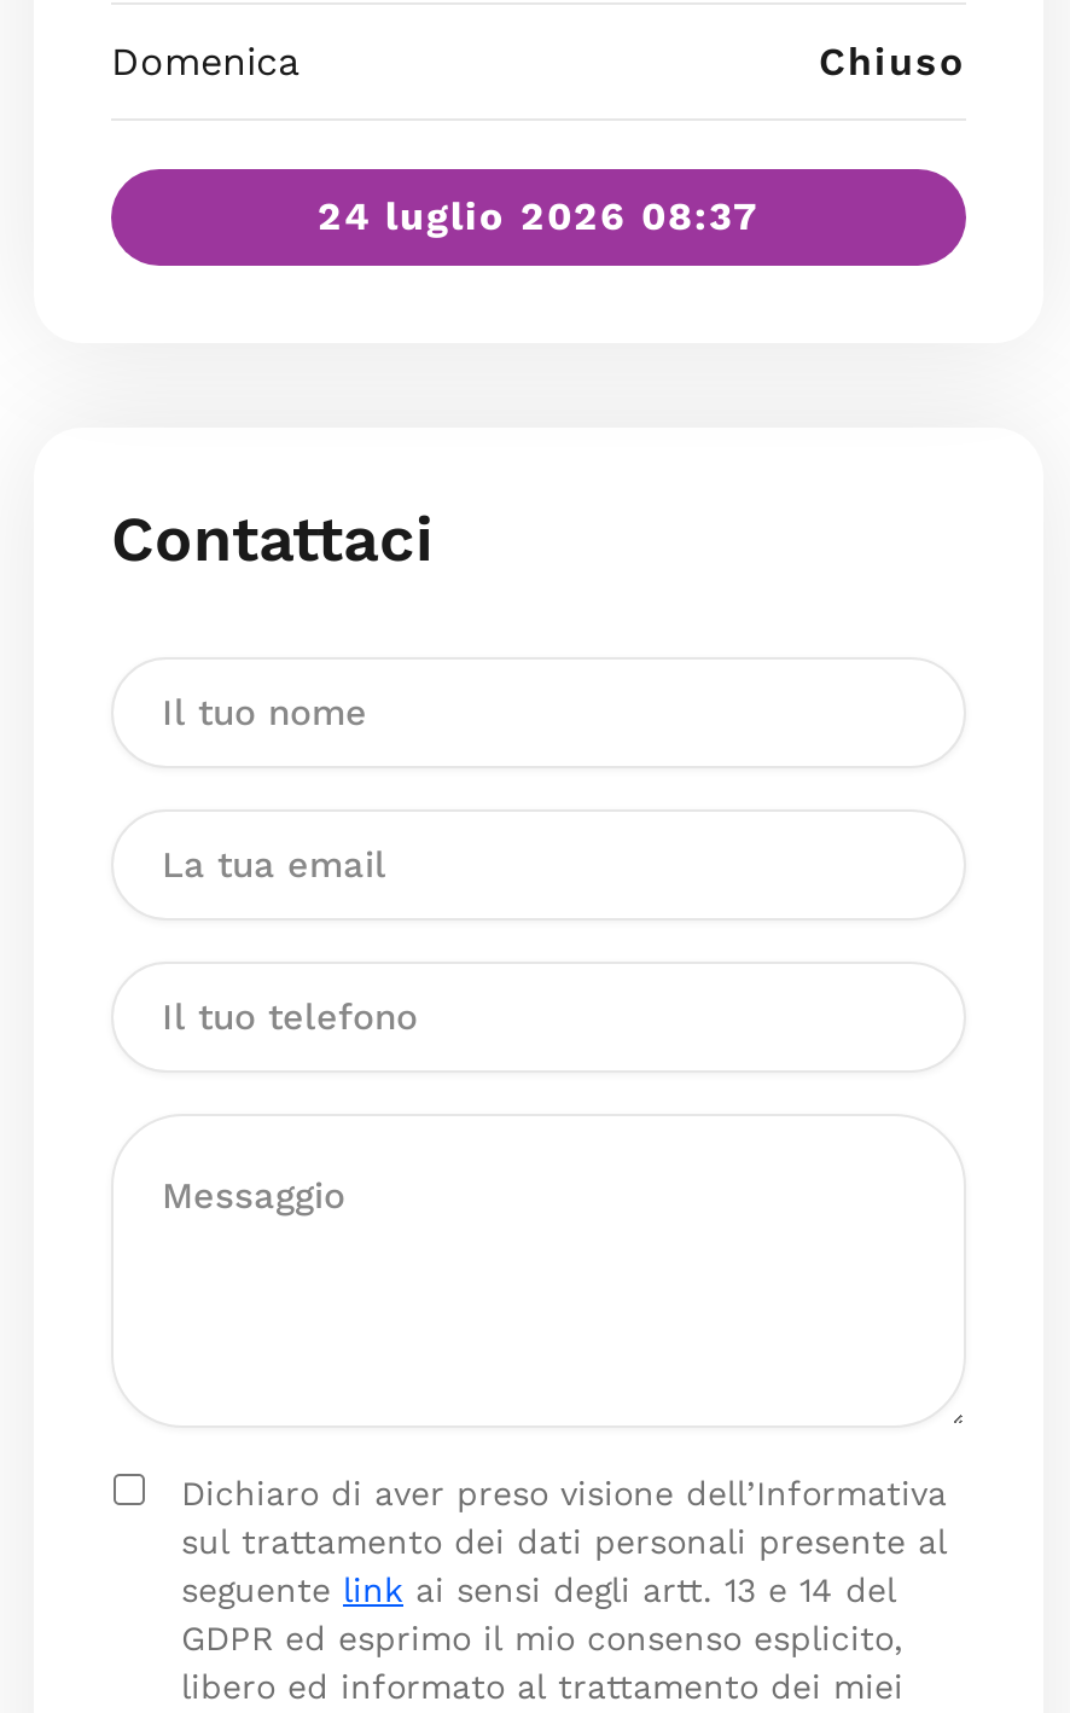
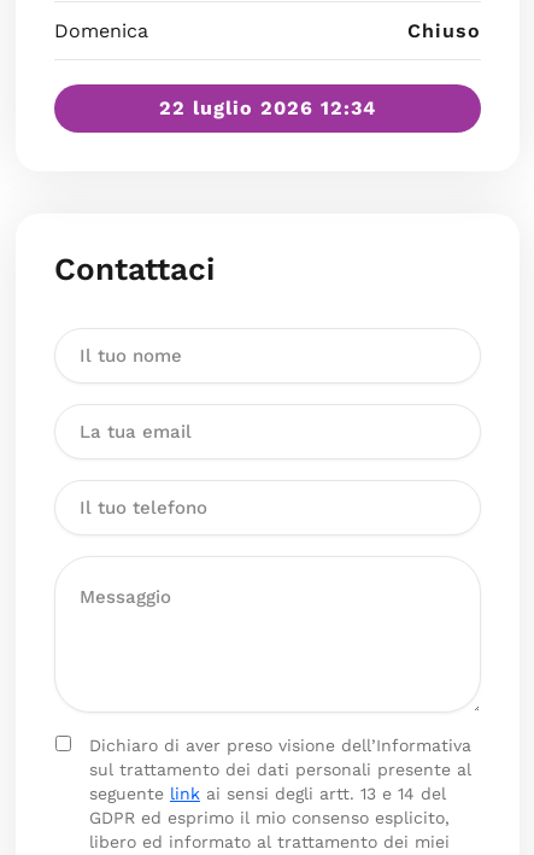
- 24 luglio 2026 08:37
+ 22 luglio 2026 12:34
